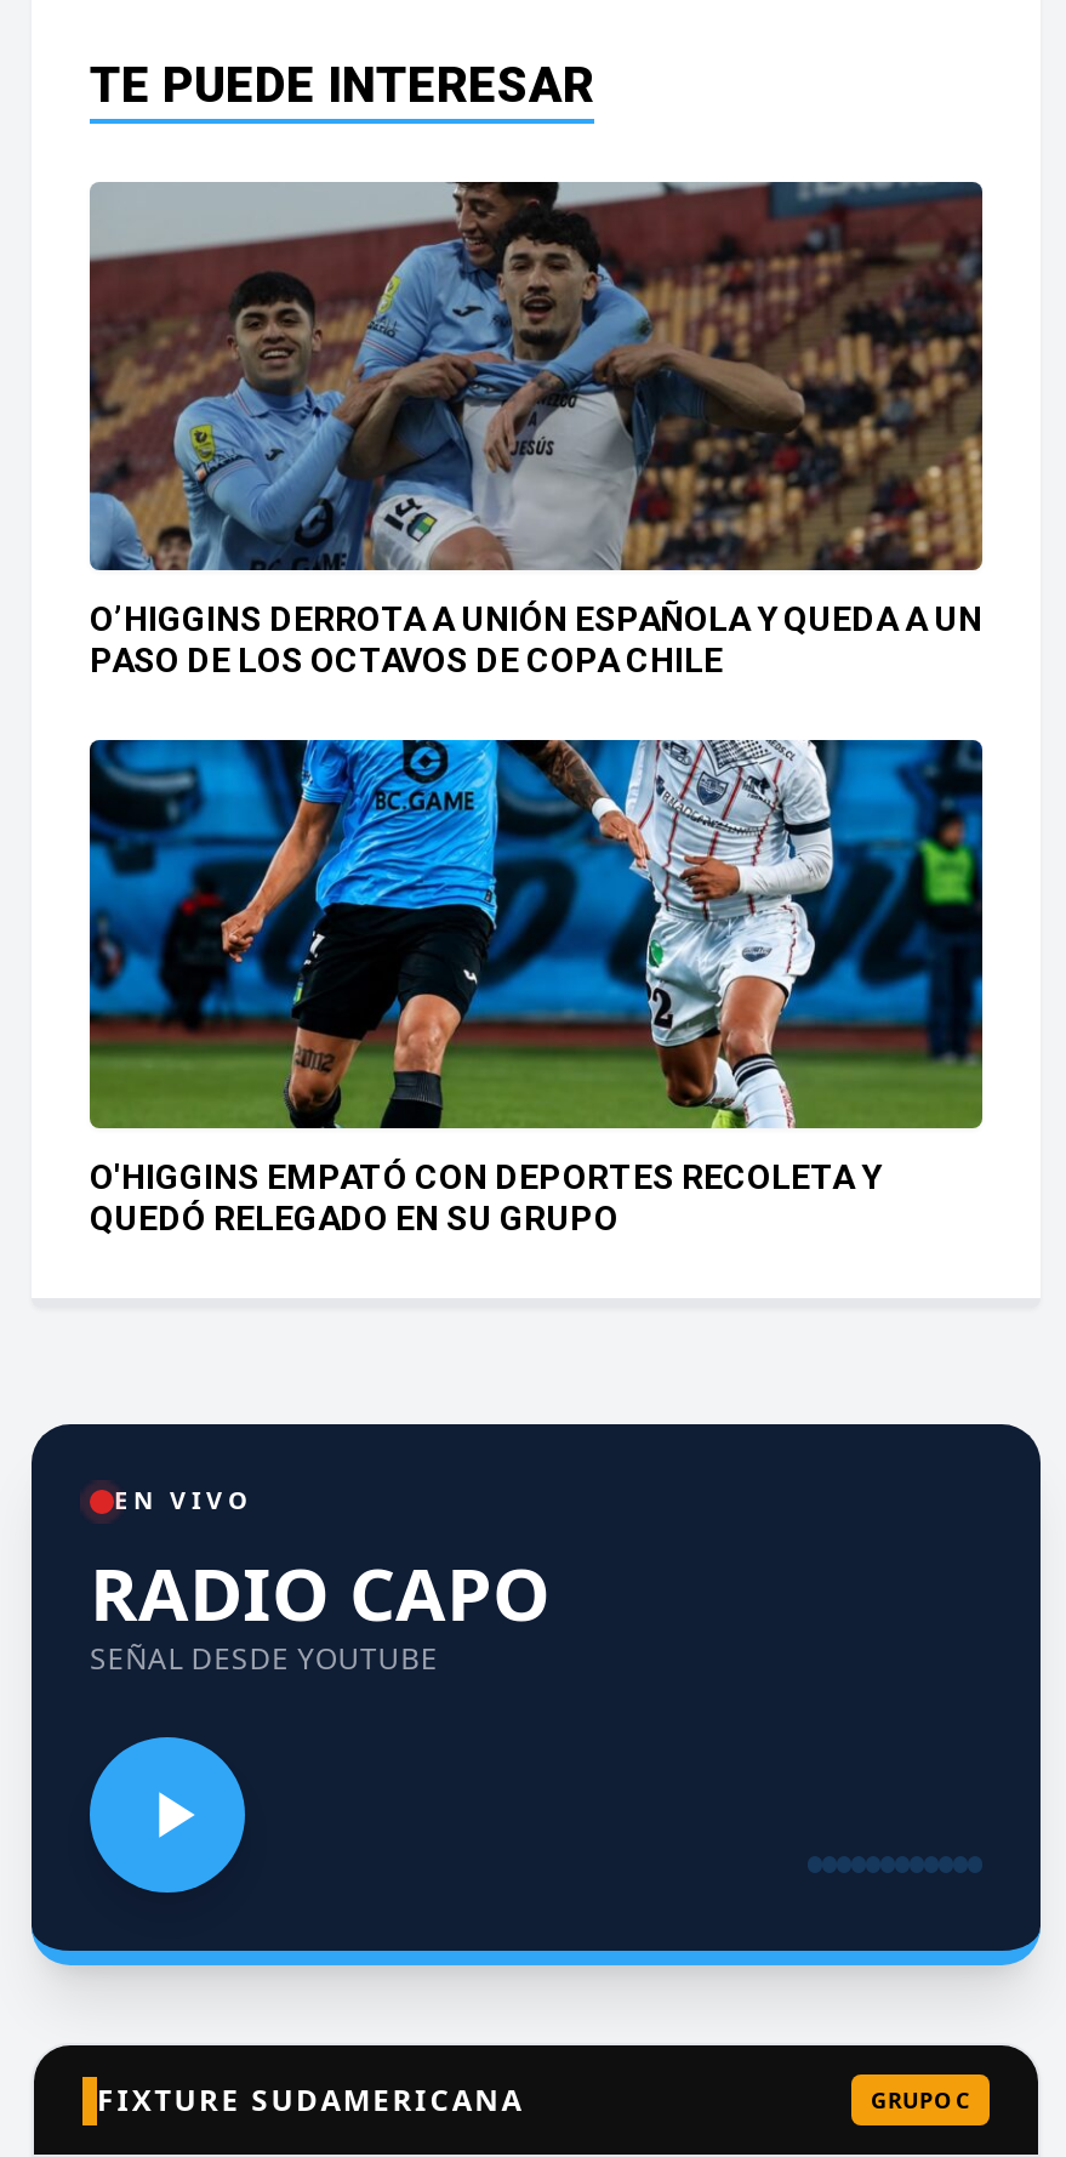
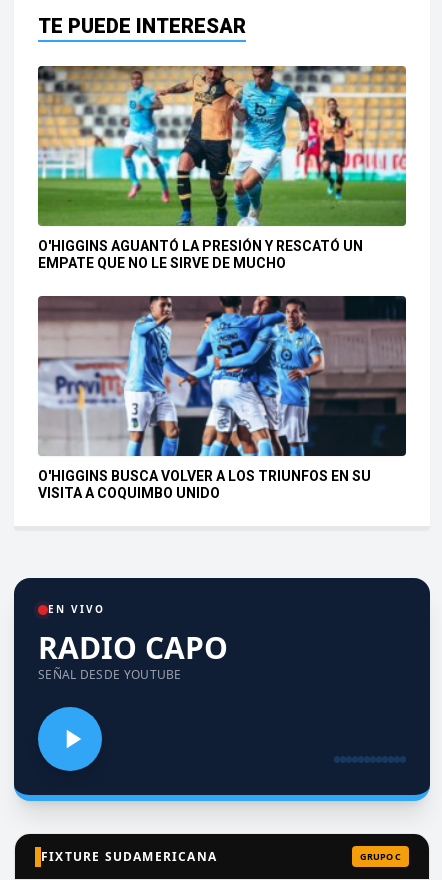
- [image]
- O’HIGGINS DERROTA A UNIÓN ESPAÑOLA Y QUEDA A UN
- PASO DE LOS OCTAVOS DE COPA CHILE
+ [image]
+ O'HIGGINS AGUANTÓ LA PRESIÓN Y RESCATÓ UN
+ EMPATE QUE NO LE SIRVE DE MUCHO

- [image]
- O'HIGGINS EMPATÓ CON DEPORTES RECOLETA Y
- QUEDÓ RELEGADO EN SU GRUPO
+ [image]
+ O'HIGGINS BUSCA VOLVER A LOS TRIUNFOS EN SU
+ VISITA A COQUIMBO UNIDO
